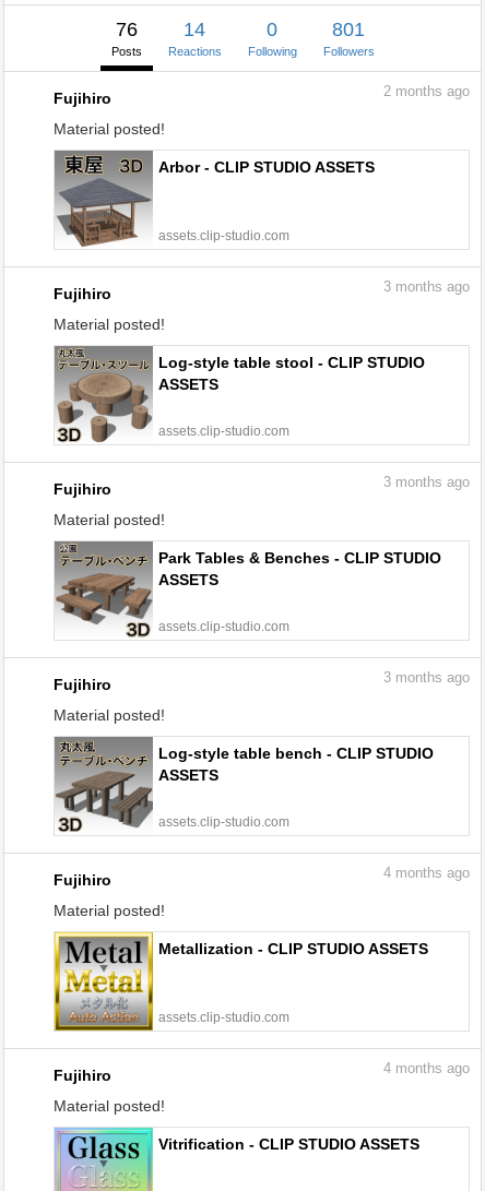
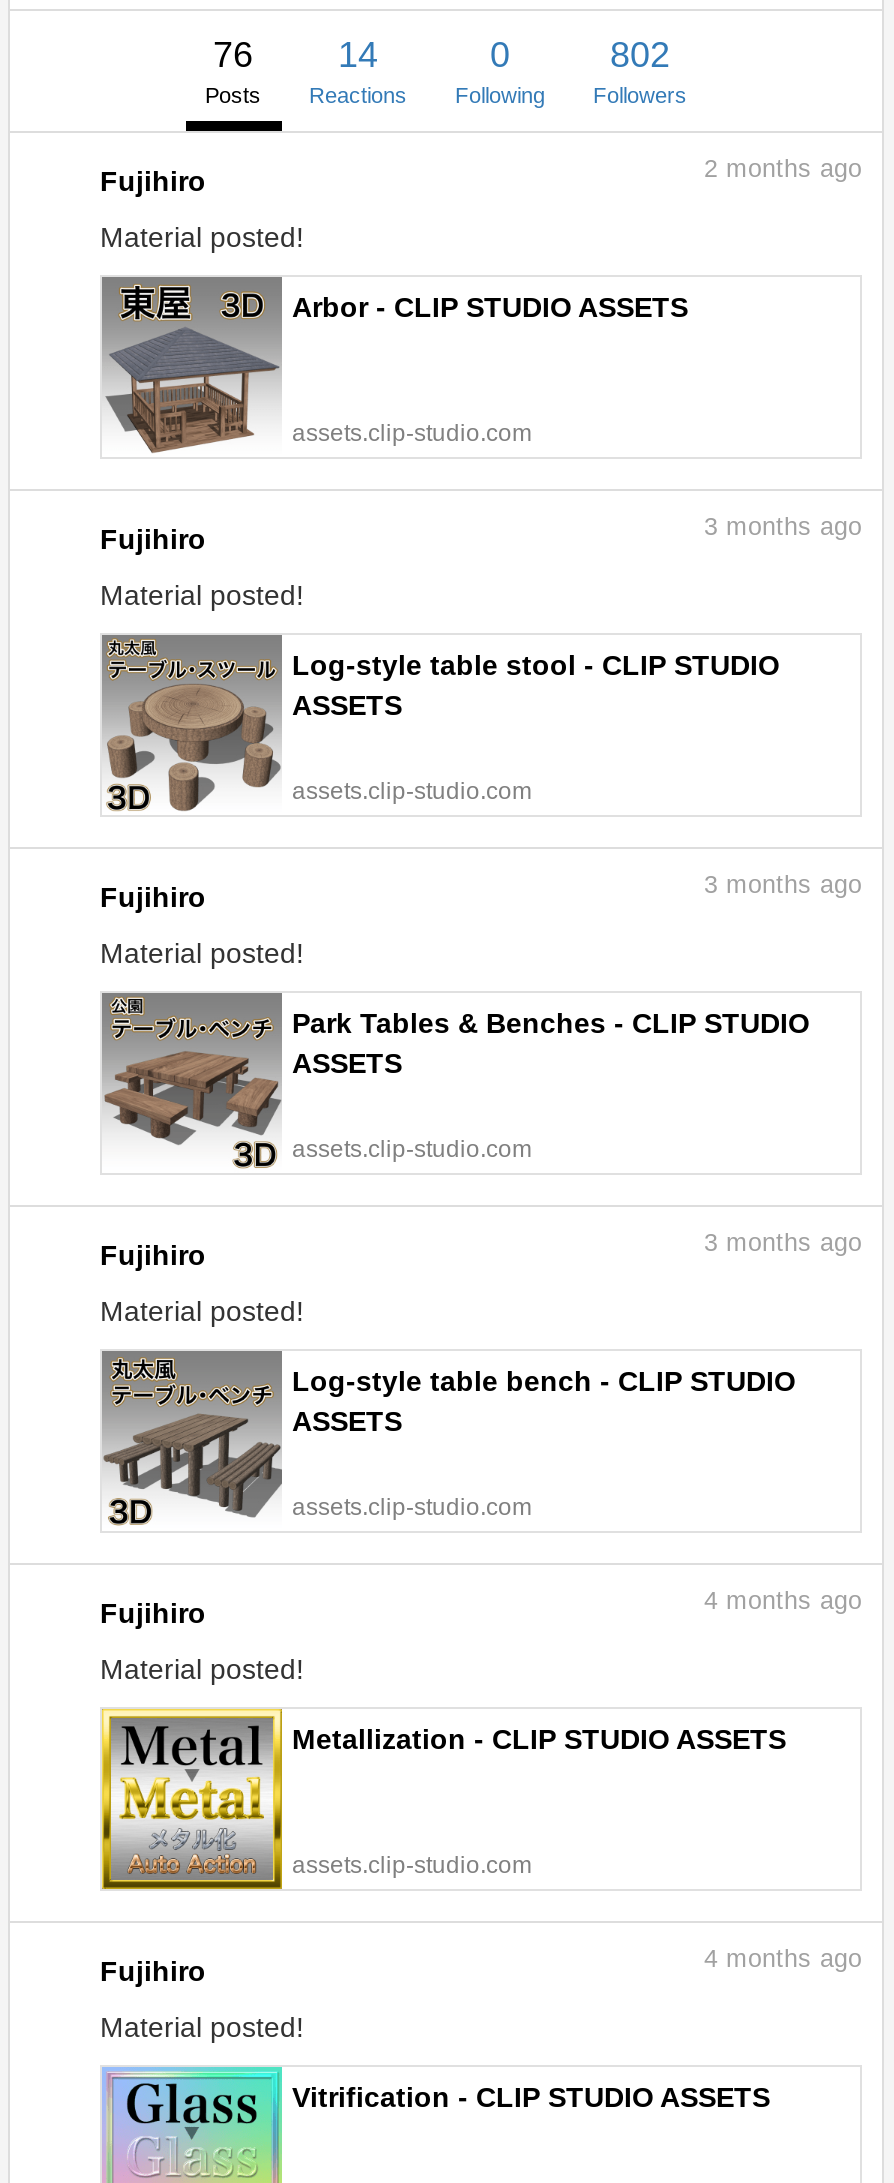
- 801
+ 802
